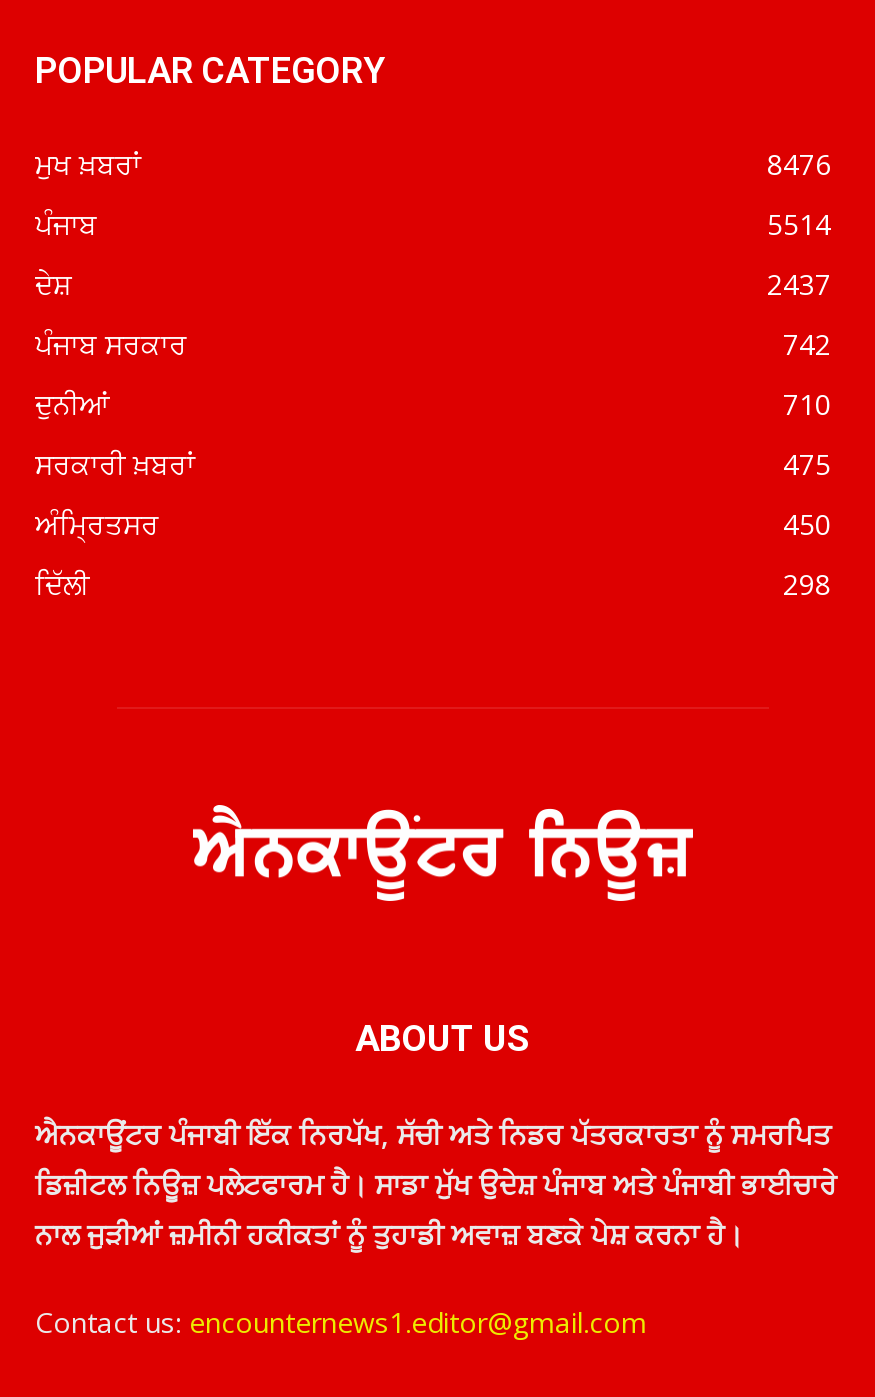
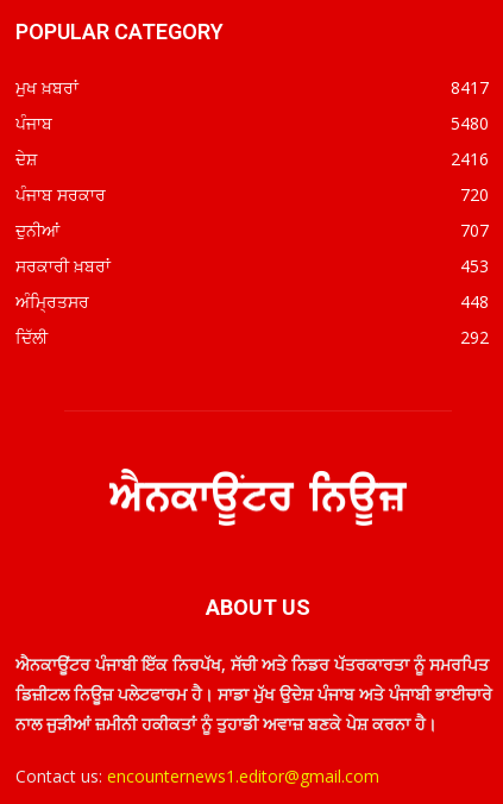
- 8476
+ 8417

- 5514
+ 5480

- 2437
+ 2416

- 742
+ 720

- 710
+ 707

- 475
+ 453

- 450
+ 448

- 298
+ 292
